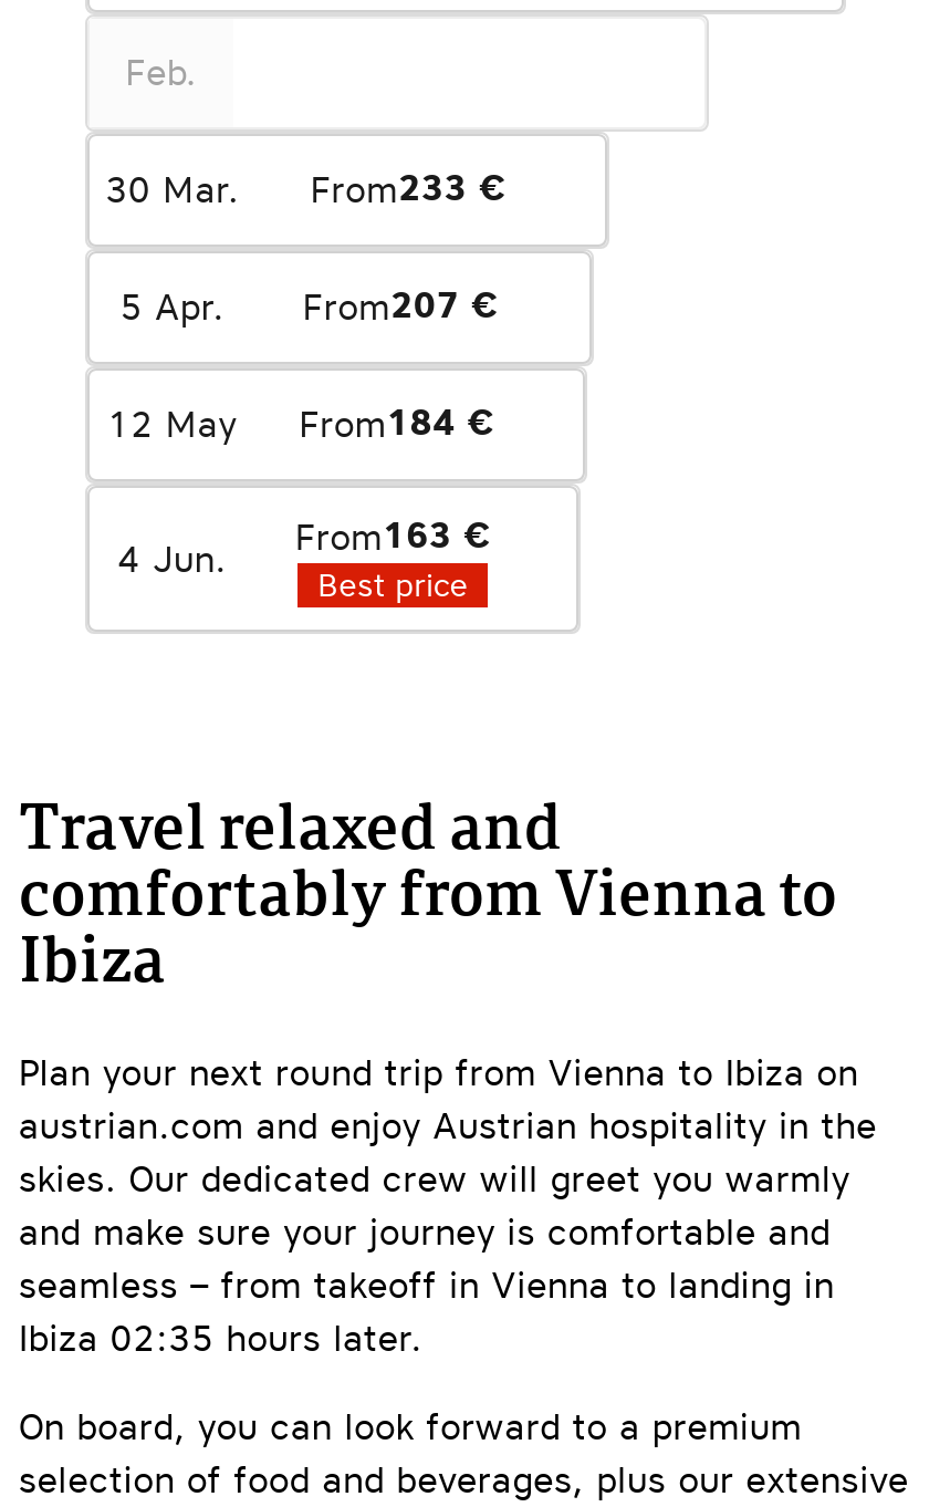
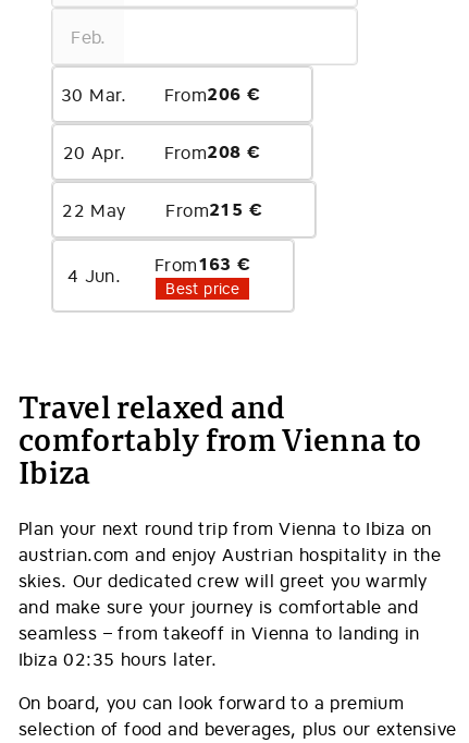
- 30 Mar. From233 €
+ 30 Mar. From206 €

- 5 Apr.
+ 20 Apr.

- From207 €
+ From208 €

- 12 May
+ 22 May

- From184 €
+ From215 €
